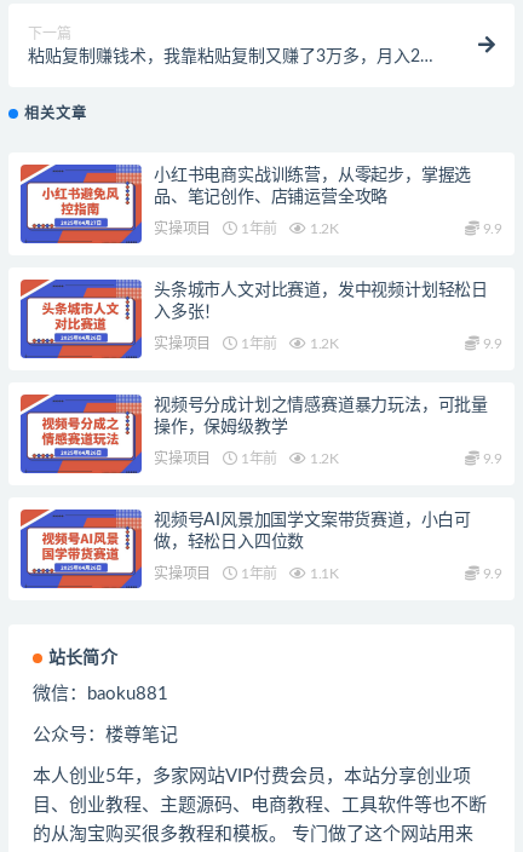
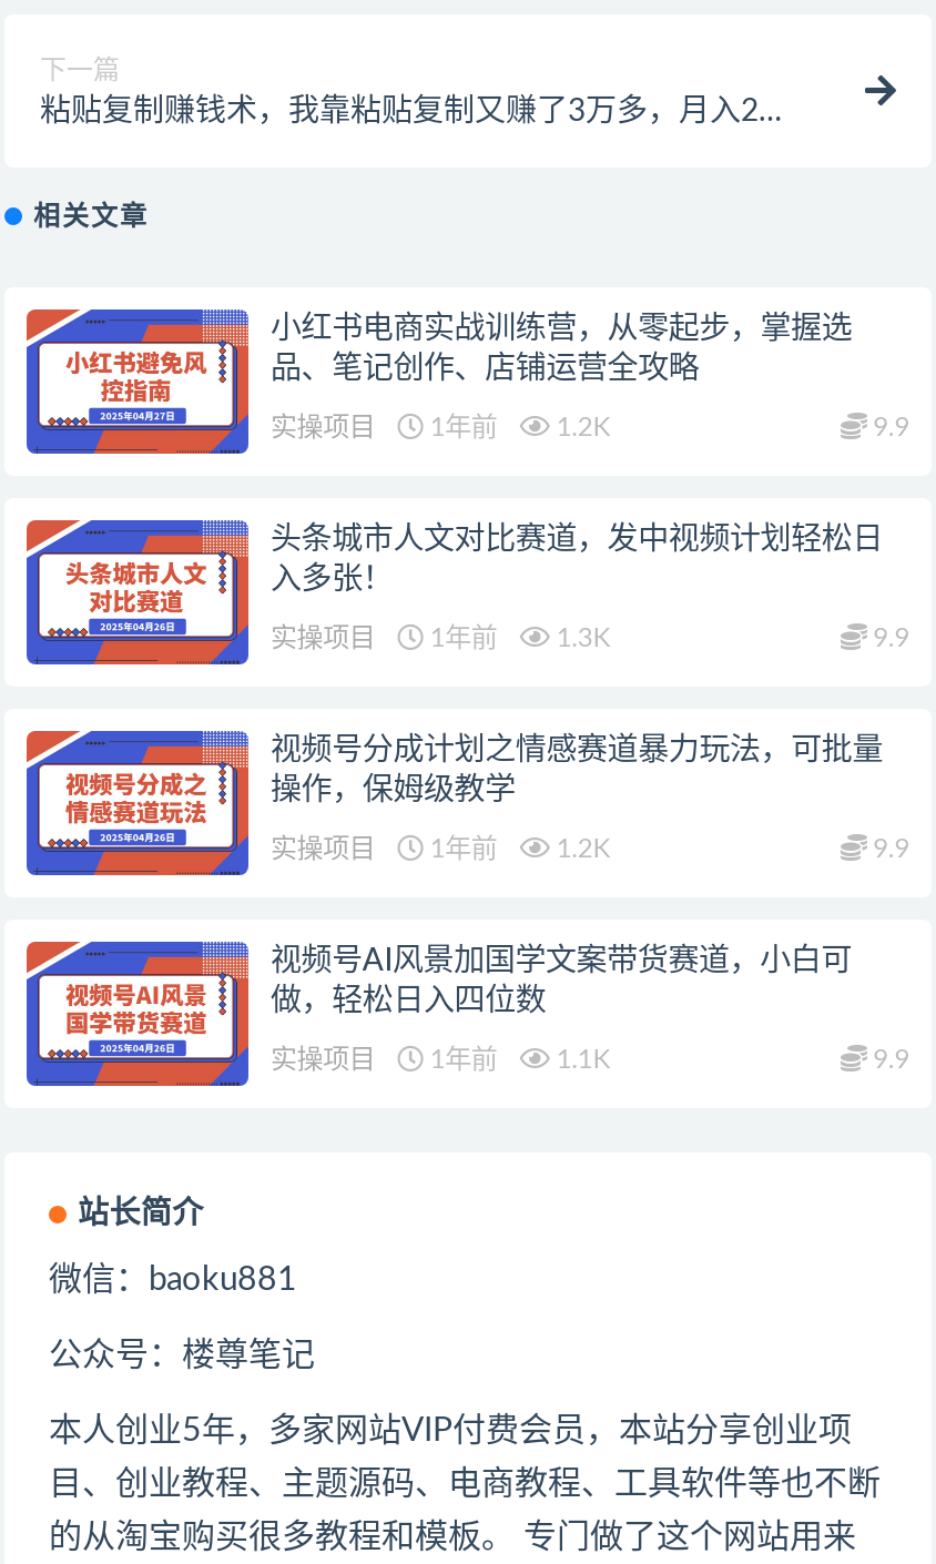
- 实操项目 1年前 1.2K
+ 实操项目 1年前 1.3K
